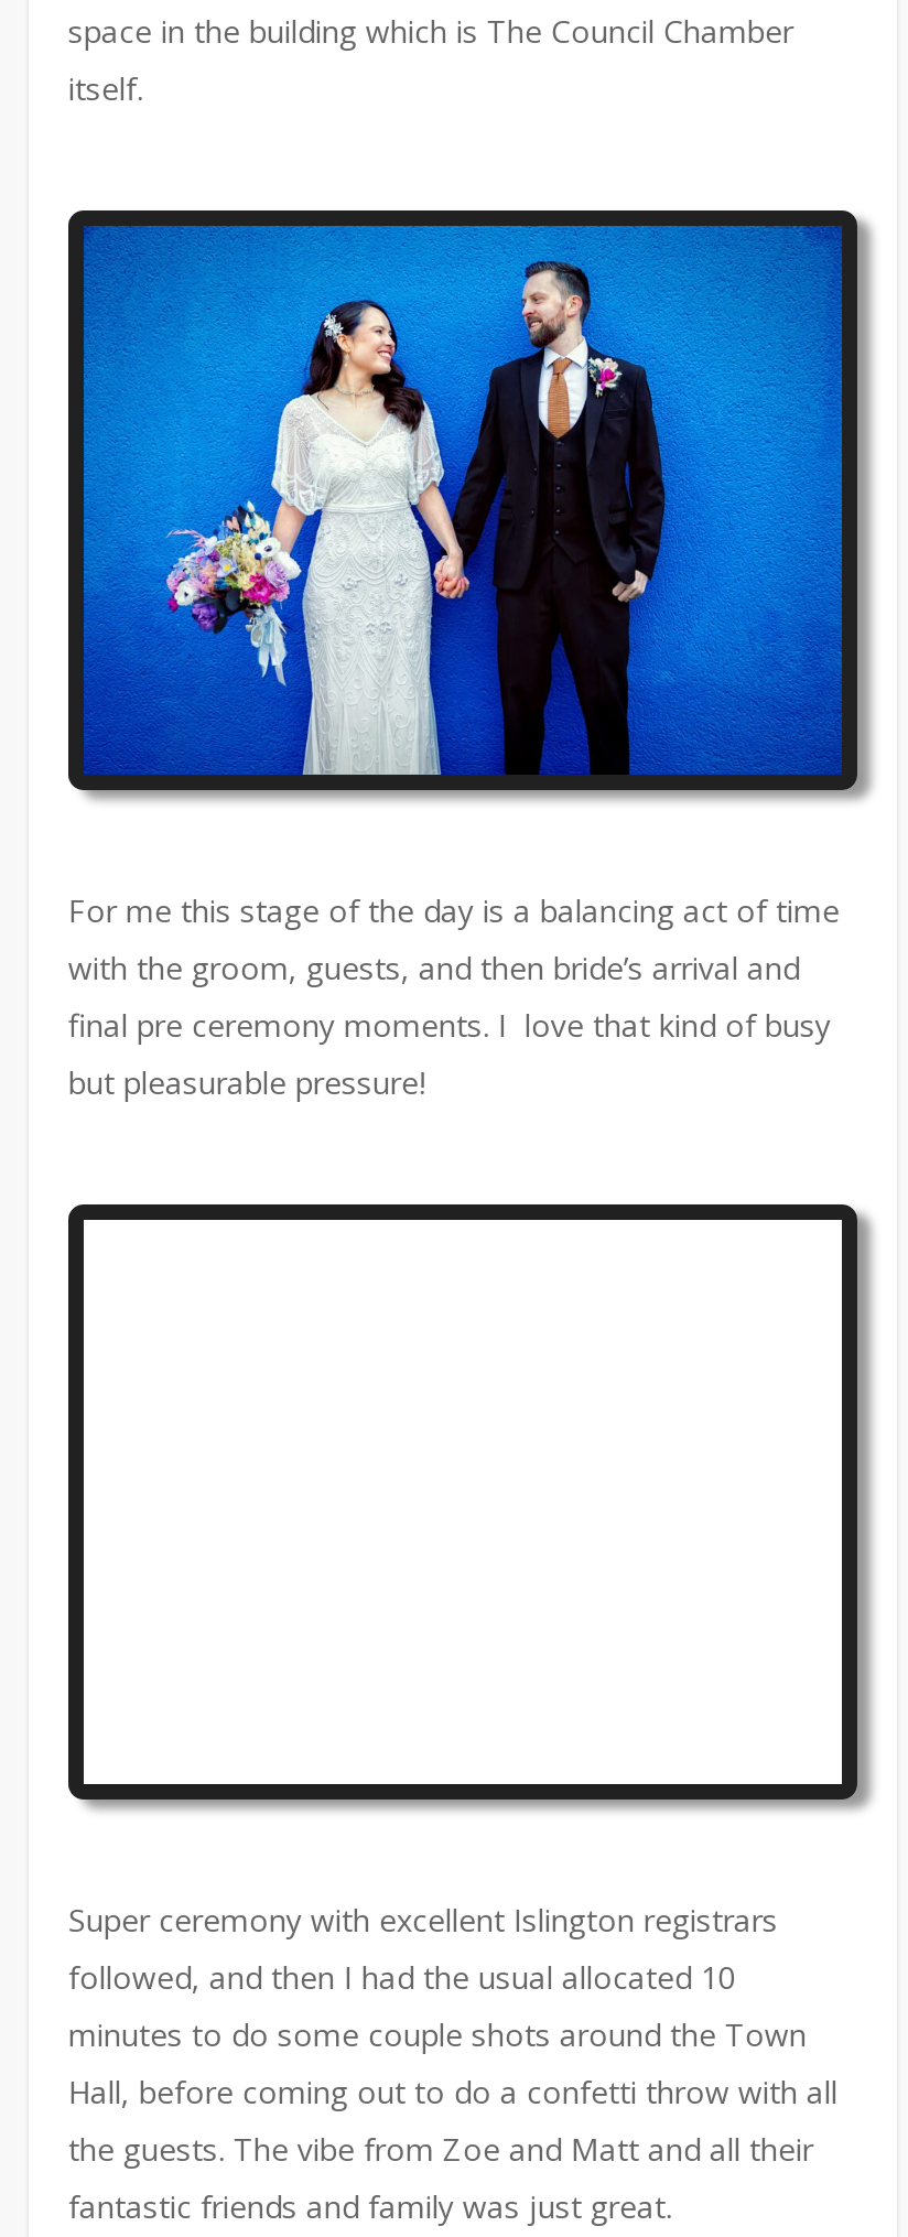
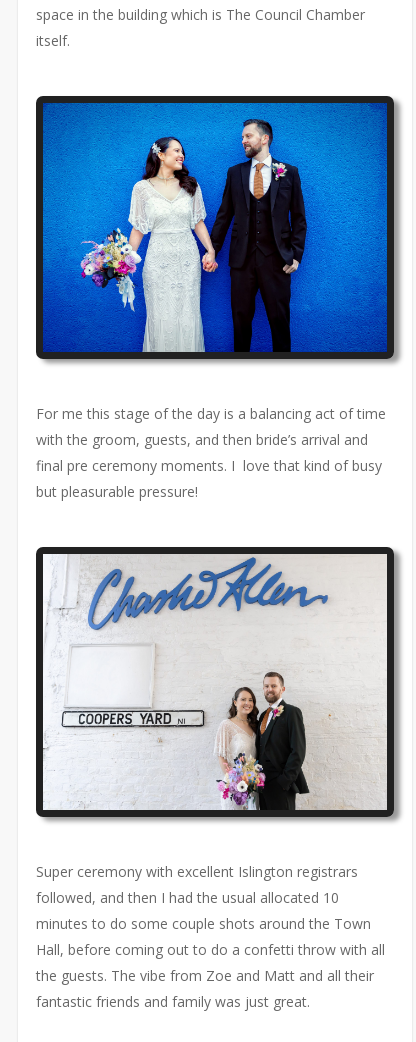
+ [image]
